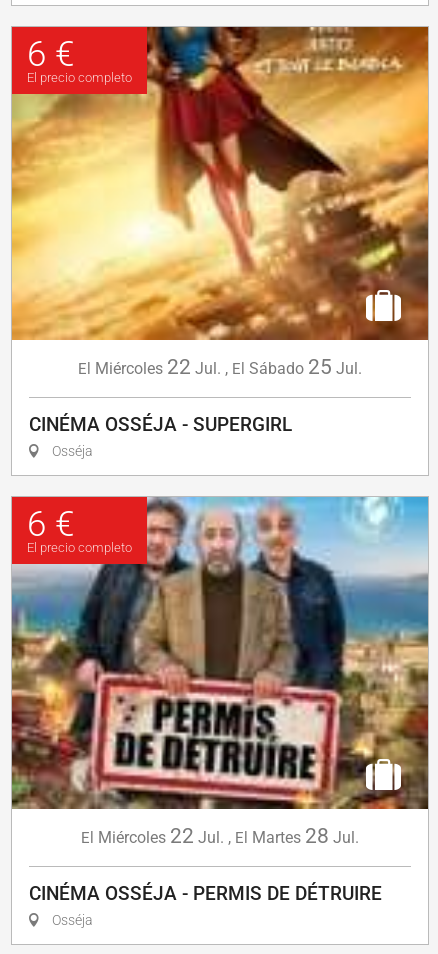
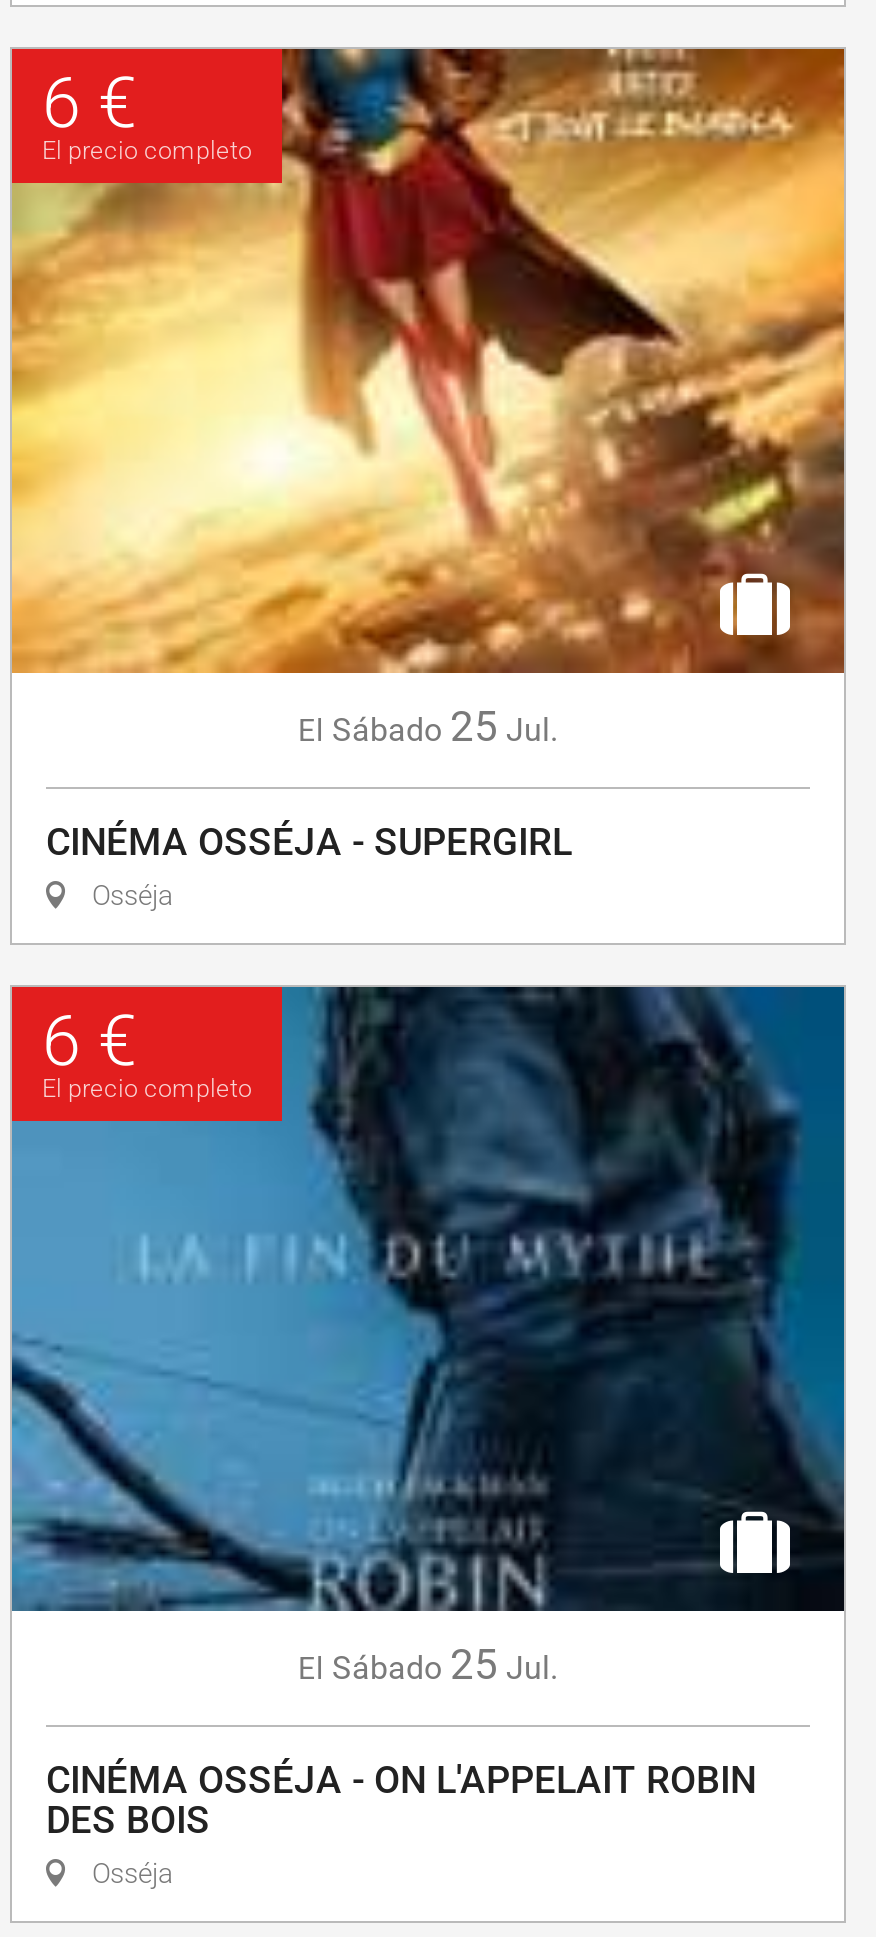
- El Miércoles 22 Jul., El Sábado 25 Jul.
+ El Sábado 25 Jul.

- [image]
- El Miércoles 22 Jul., El Martes 28 Jul.
+ [image]
+ El Sábado 25 Jul.

- CINÉMA OSSÉJA - PERMIS DE DÉTRUIRE
+ CINÉMA OSSÉJA - ON L'APPELAIT ROBIN
+ DES BOIS
